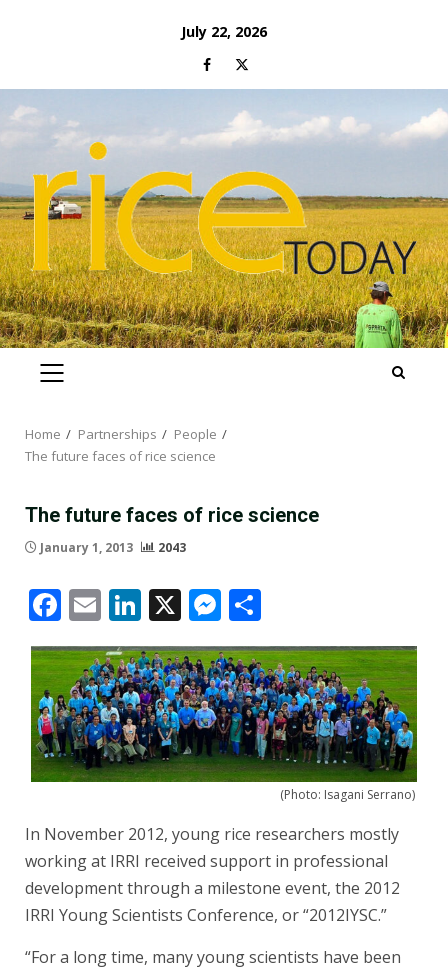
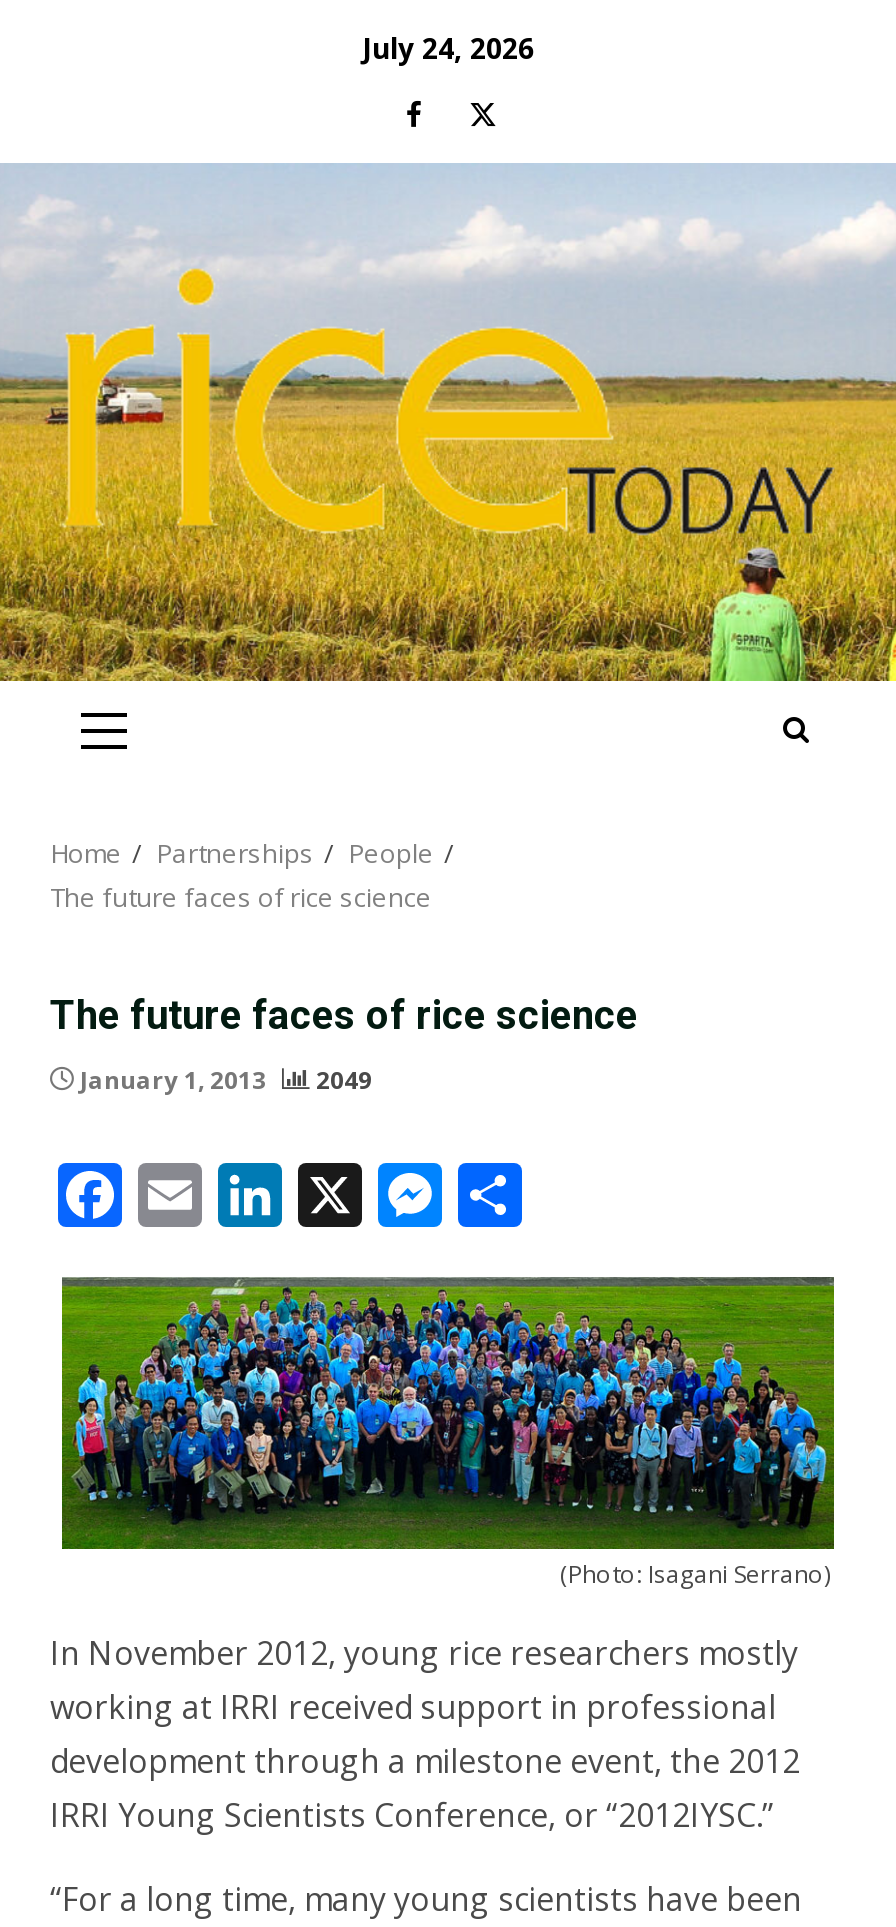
- July 22, 2026
+ July 24, 2026

- January 1, 2013 2043
+ January 1, 2013 2049
